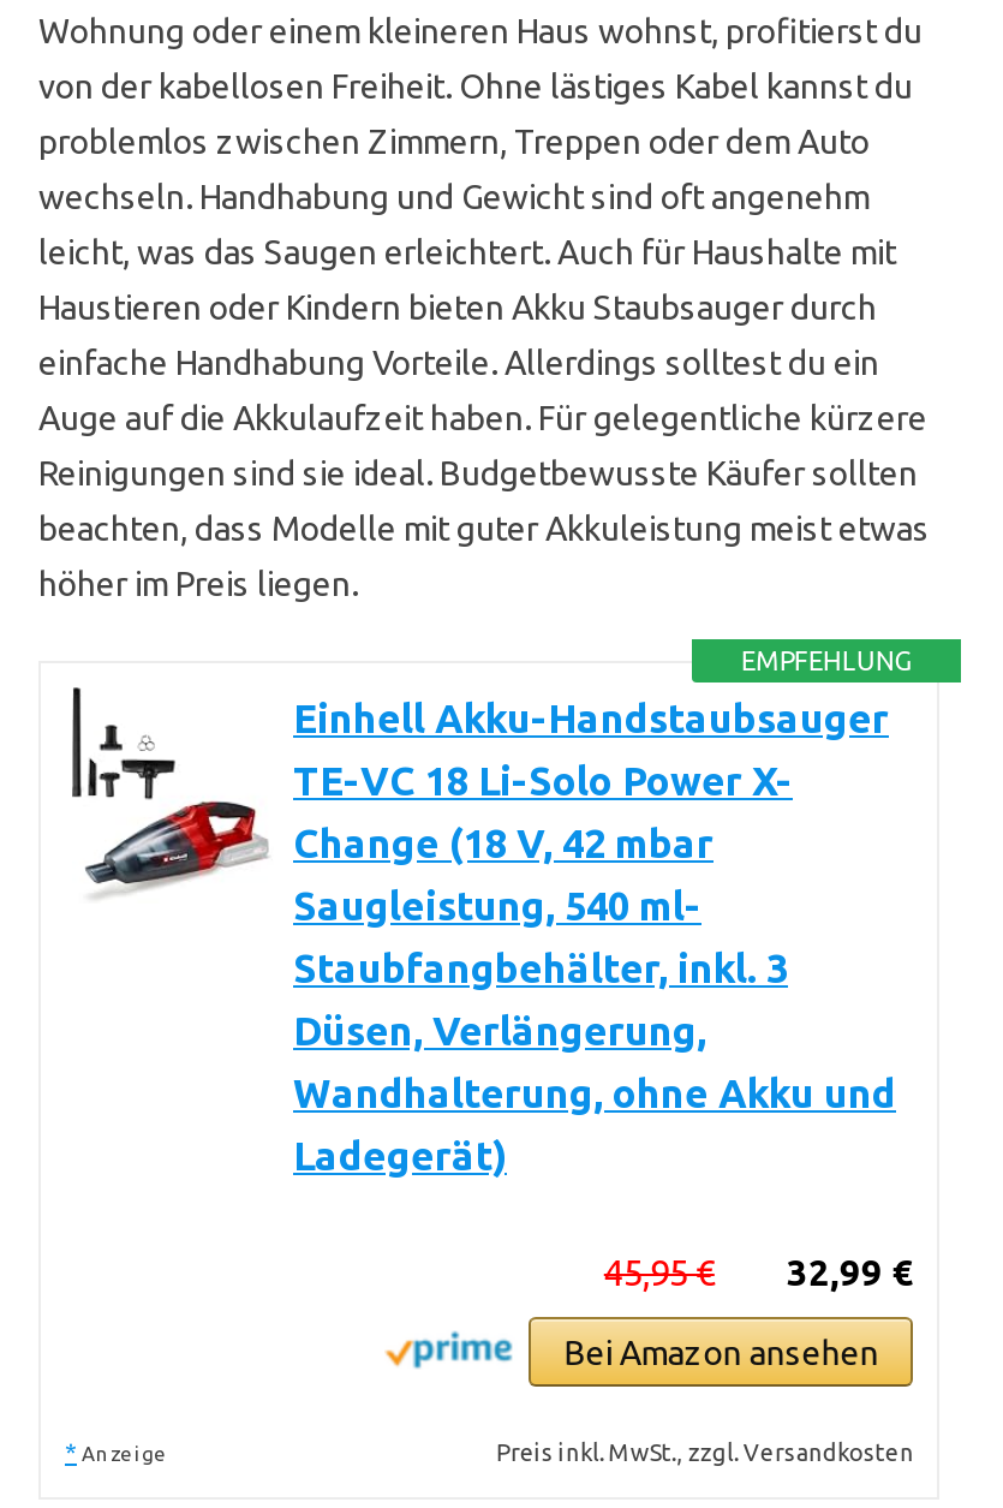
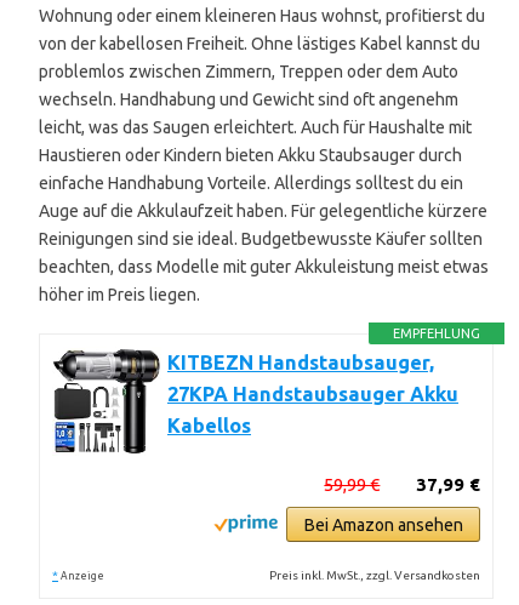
- [image]
- Einhell Akku-Handstaubsauger
- TE-VC 18 Li-Solo Power X-
- Change (18 V, 42 mbar
- Saugleistung, 540 ml-
- Staubfangbehälter, inkl. 3
- Düsen, Verlängerung,
- Wandhalterung, ohne Akku und
- Ladegerät)
+ [image]
+ KITBEZN Handstaubsauger,
+ 27KPA Handstaubsauger Akku
+ Kabellos

- 32,99 €
- 45,95 €
+ 37,99 €
+ 59,99 €
